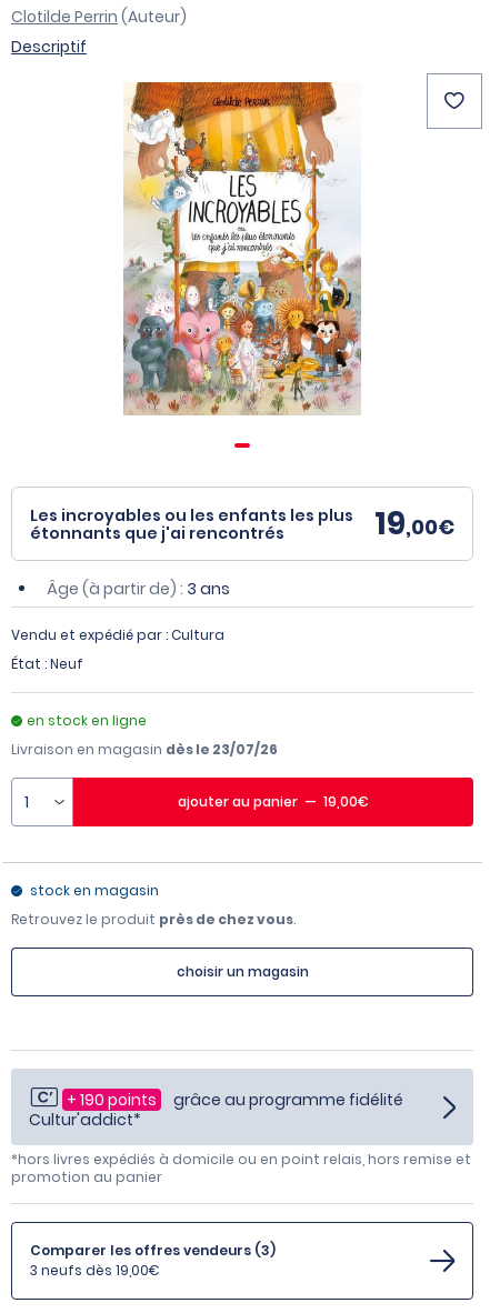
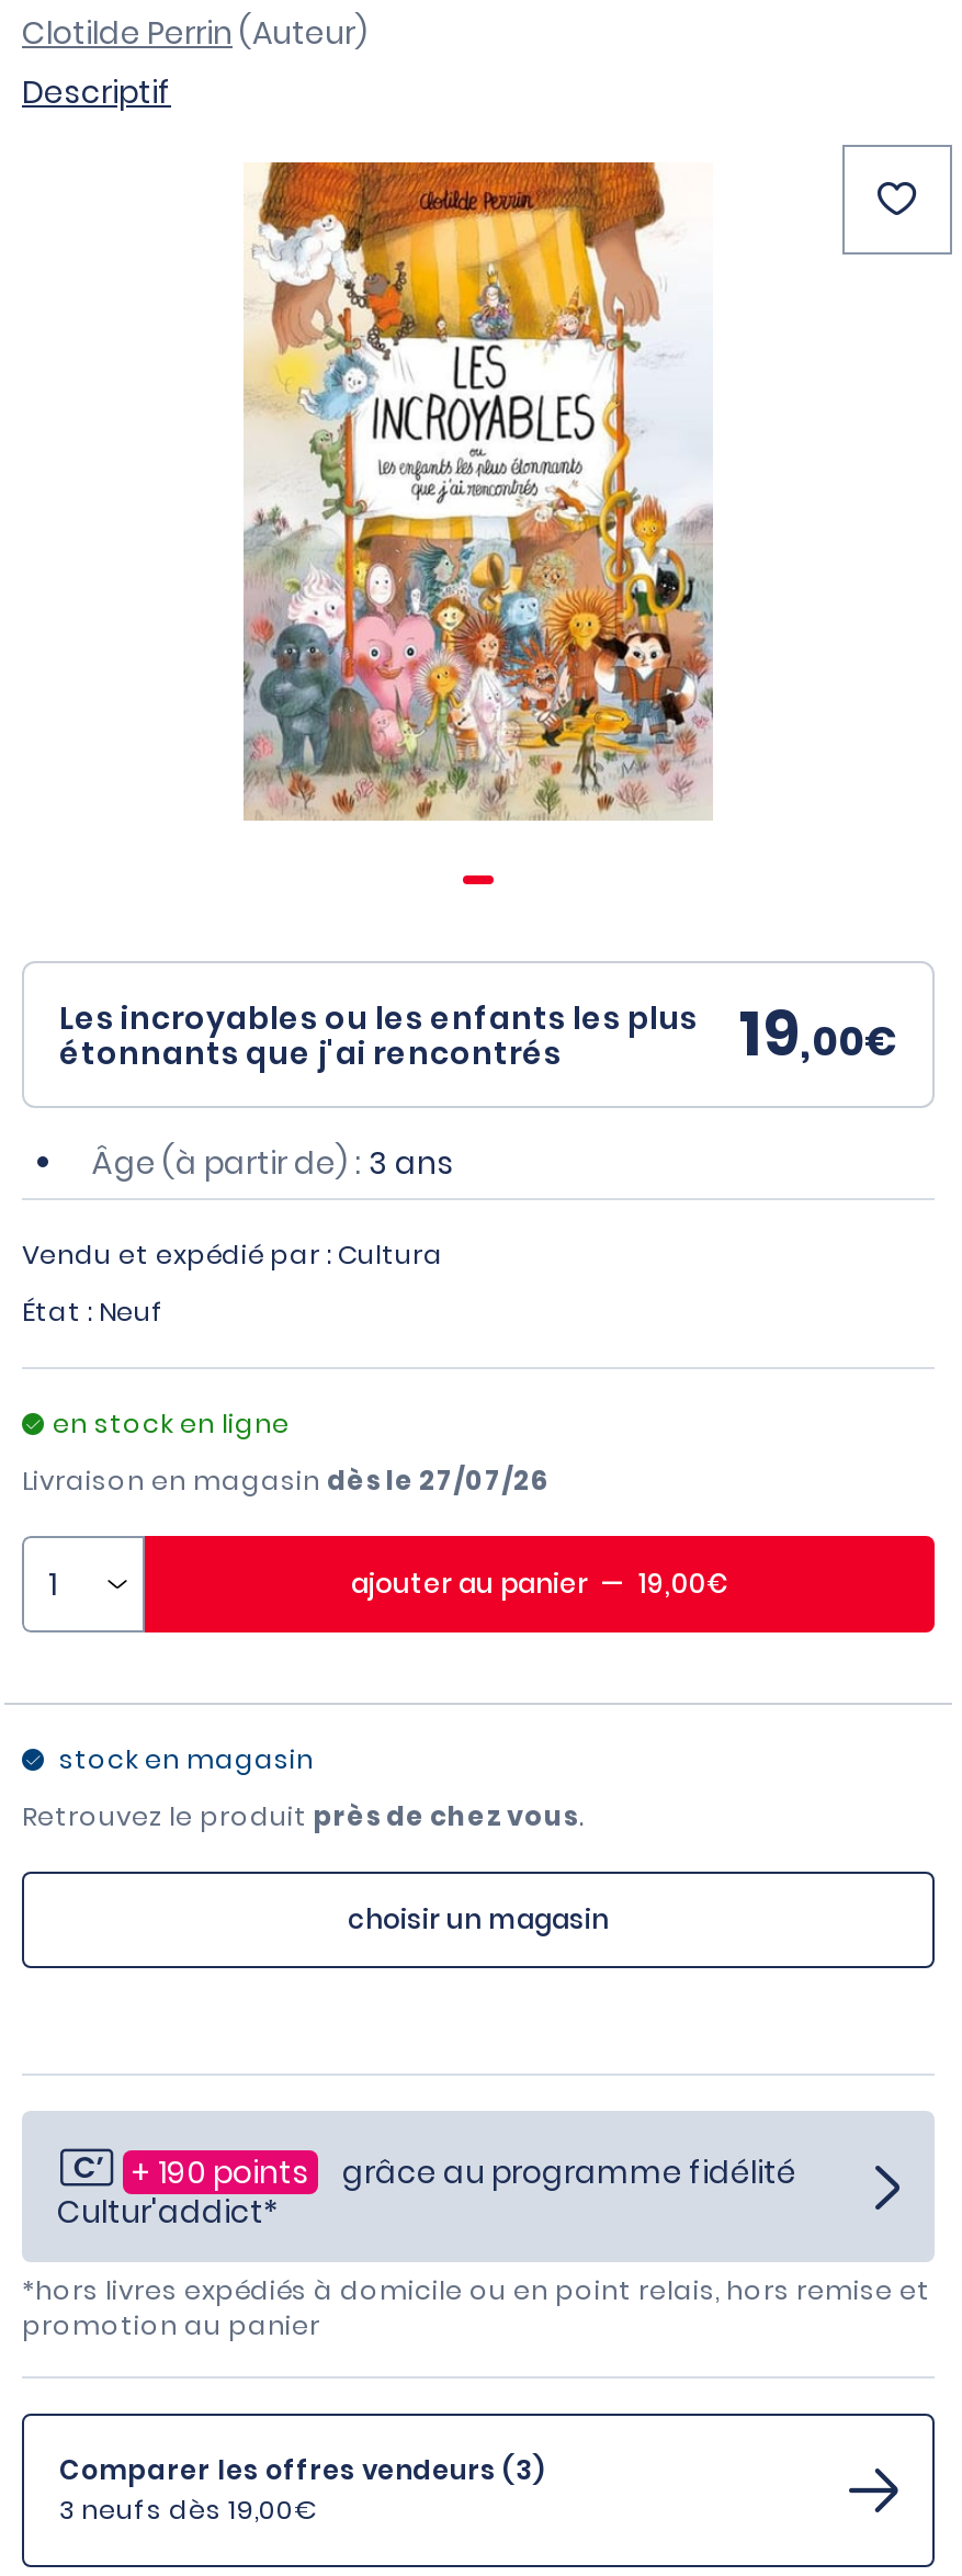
- Livraison en magasin dès le 23/07/26
+ Livraison en magasin dès le 27/07/26
